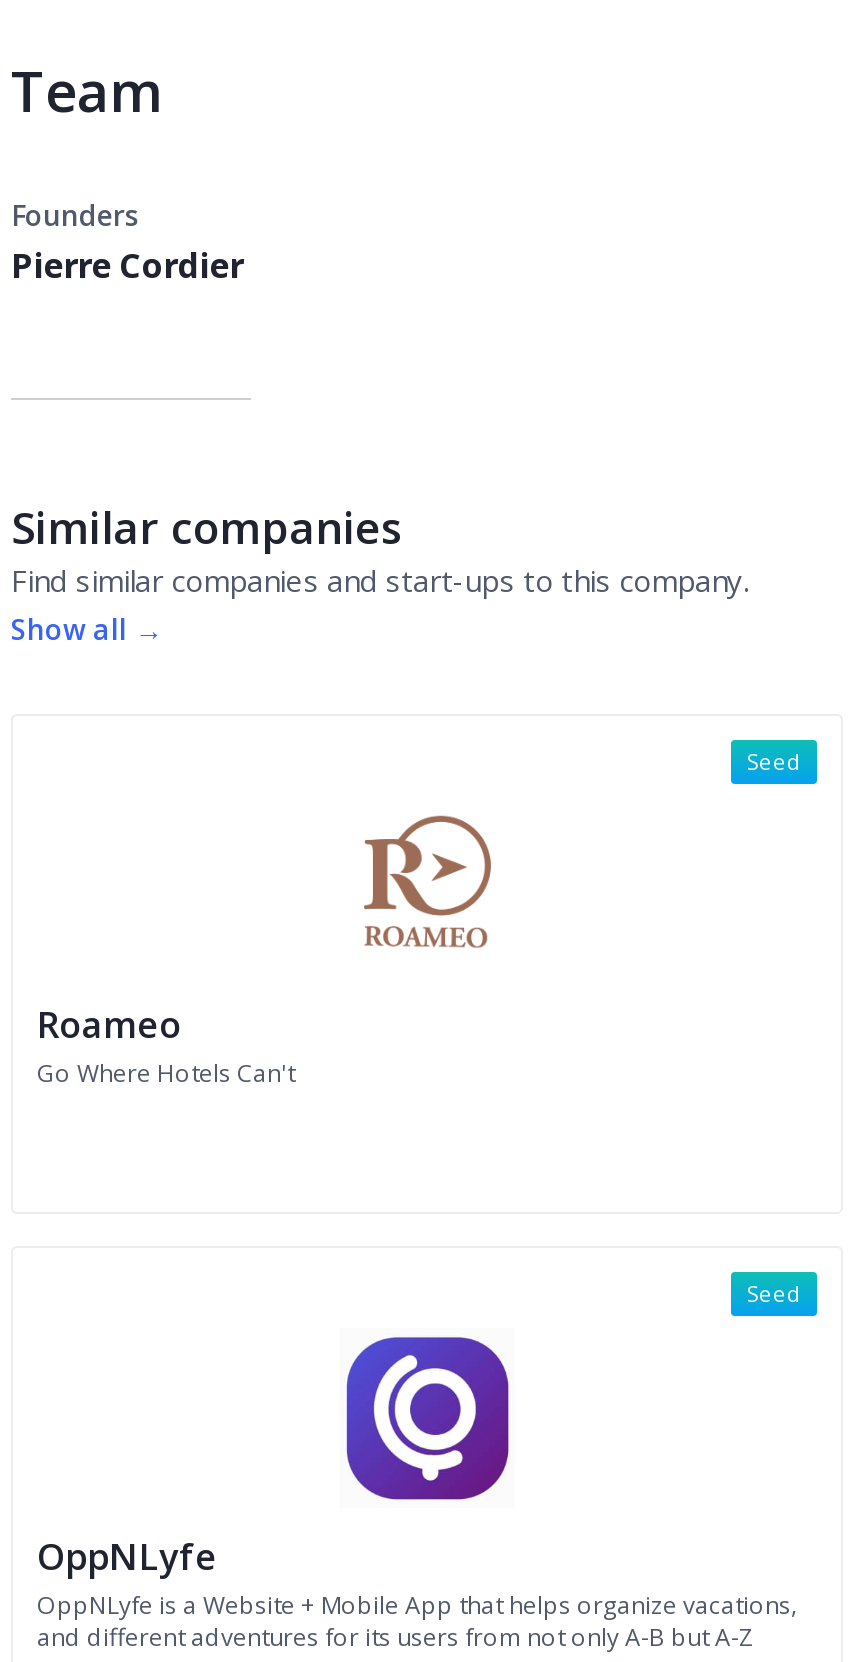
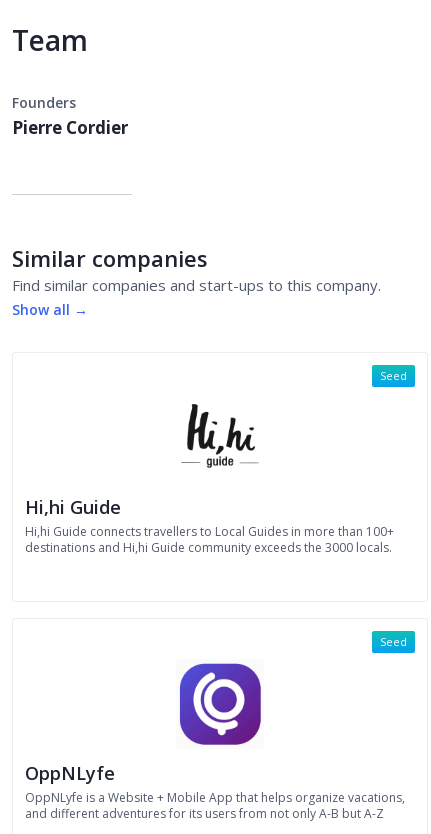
- [image]
+ [image]

- Roameo
- Go Where Hotels Can't
+ Hi,hi Guide
+ Hi,hi Guide connects travellers to Local Guides in more than 100+
+ destinations and Hi,hi Guide community exceeds the 3000 locals.
